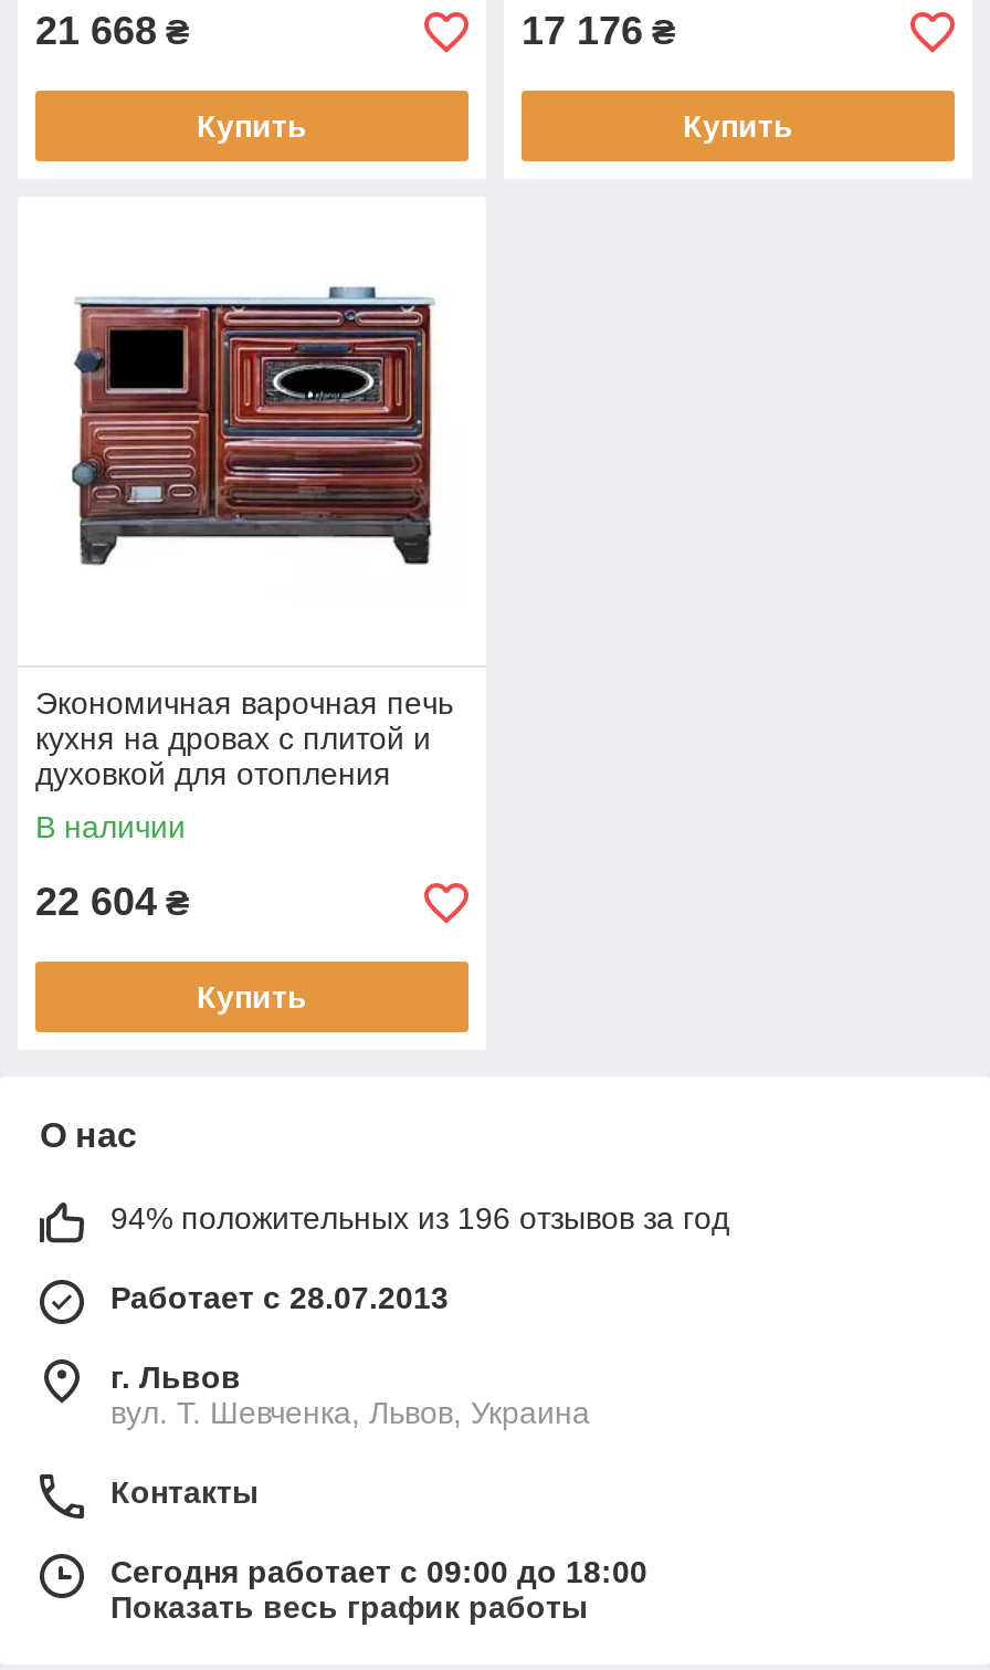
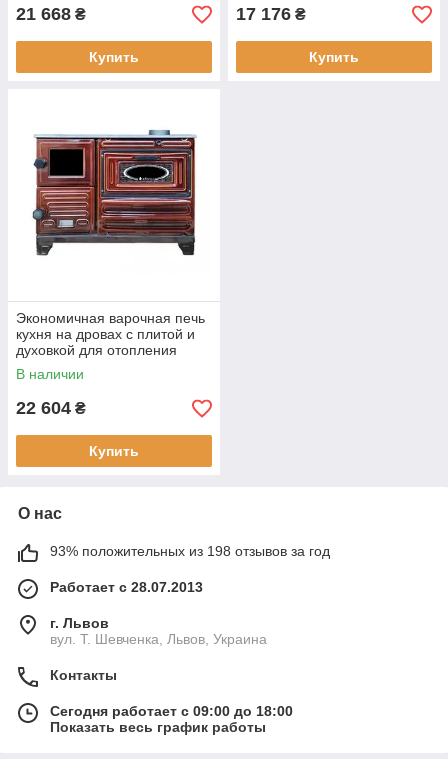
- 94% положительных из 196 отзывов за год
+ 93% положительных из 198 отзывов за год
